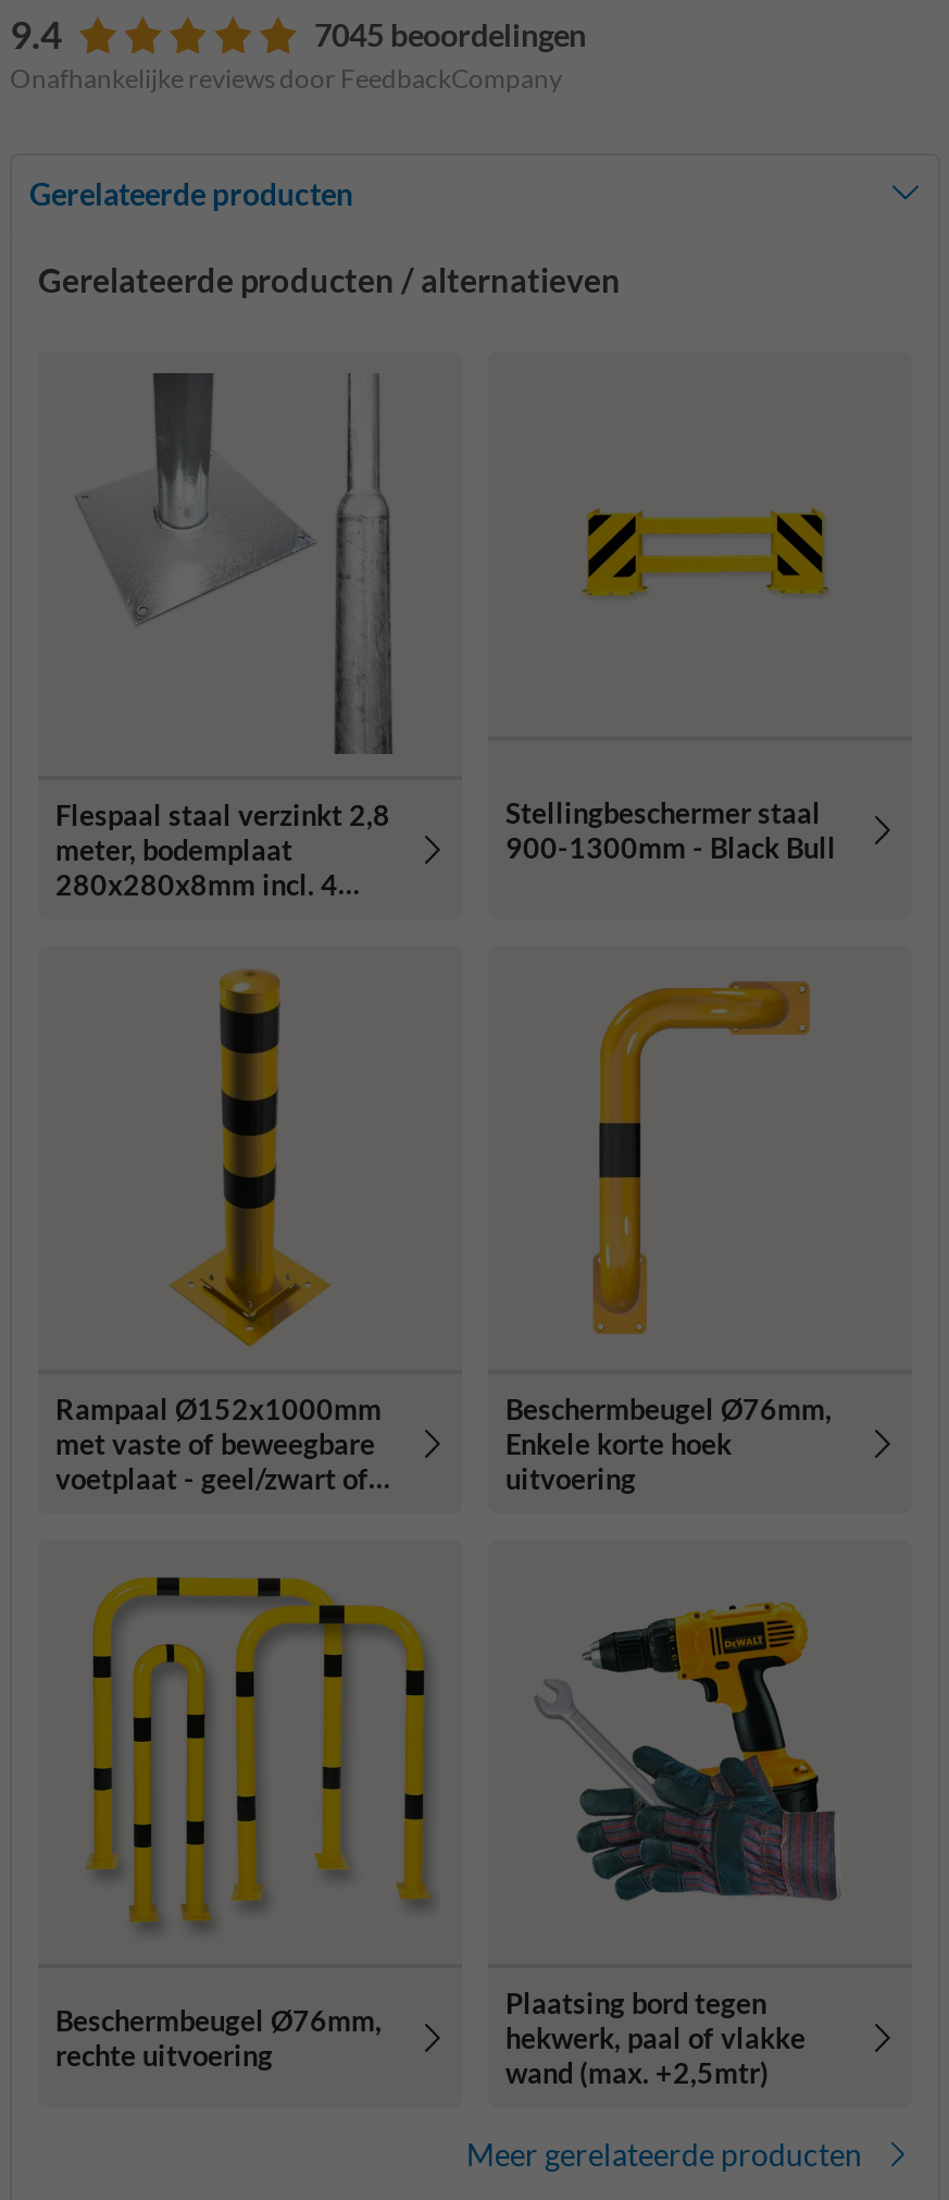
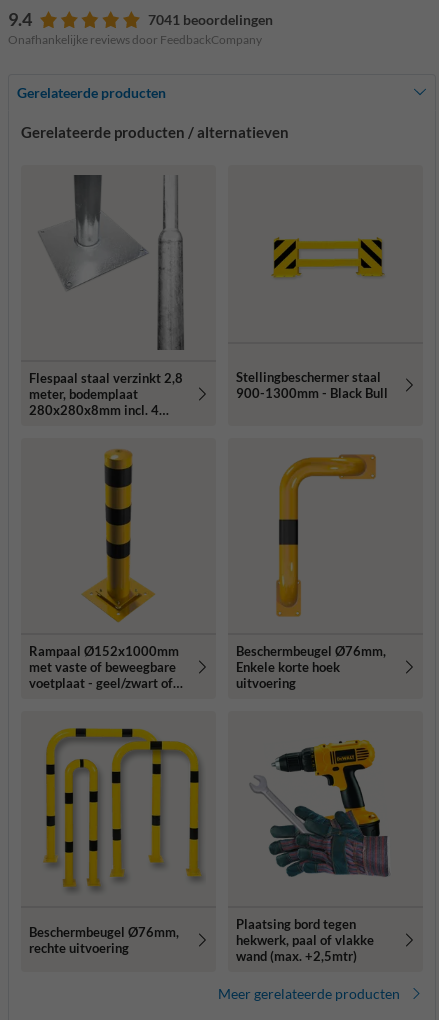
- 7045 beoordelingen
+ 7041 beoordelingen
